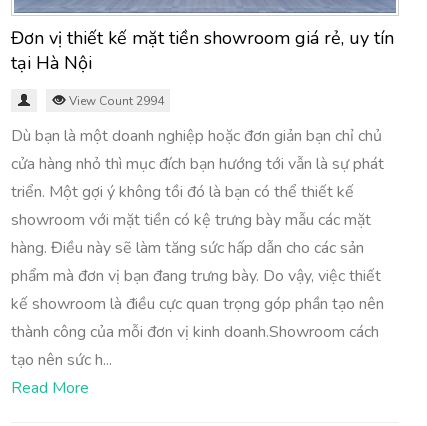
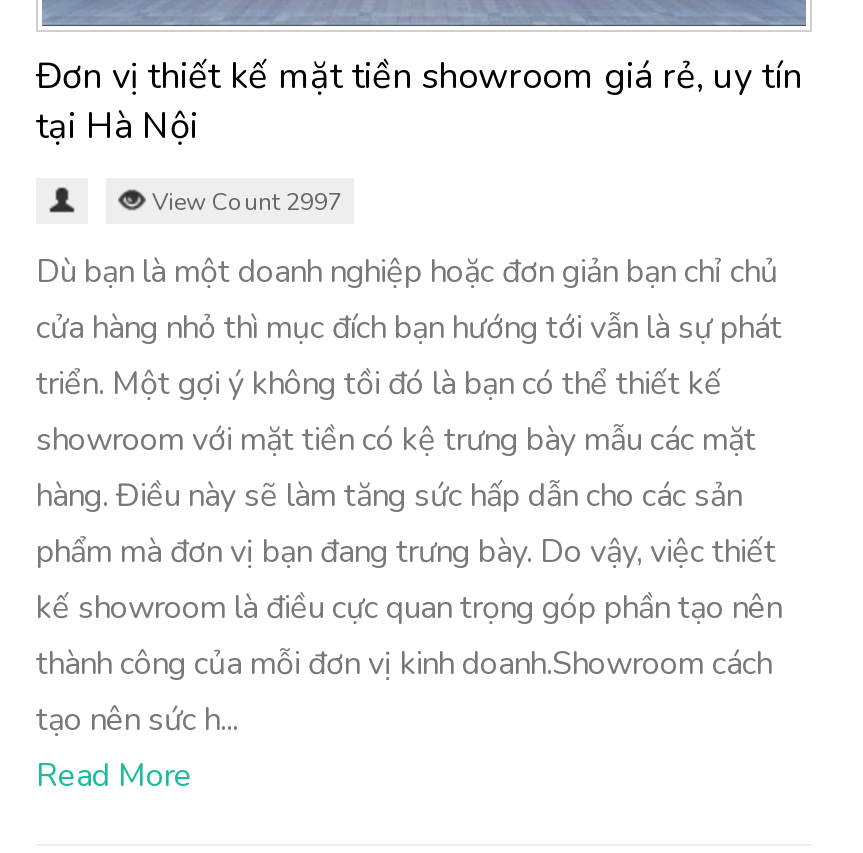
- View Count 2994
+ View Count 2997
